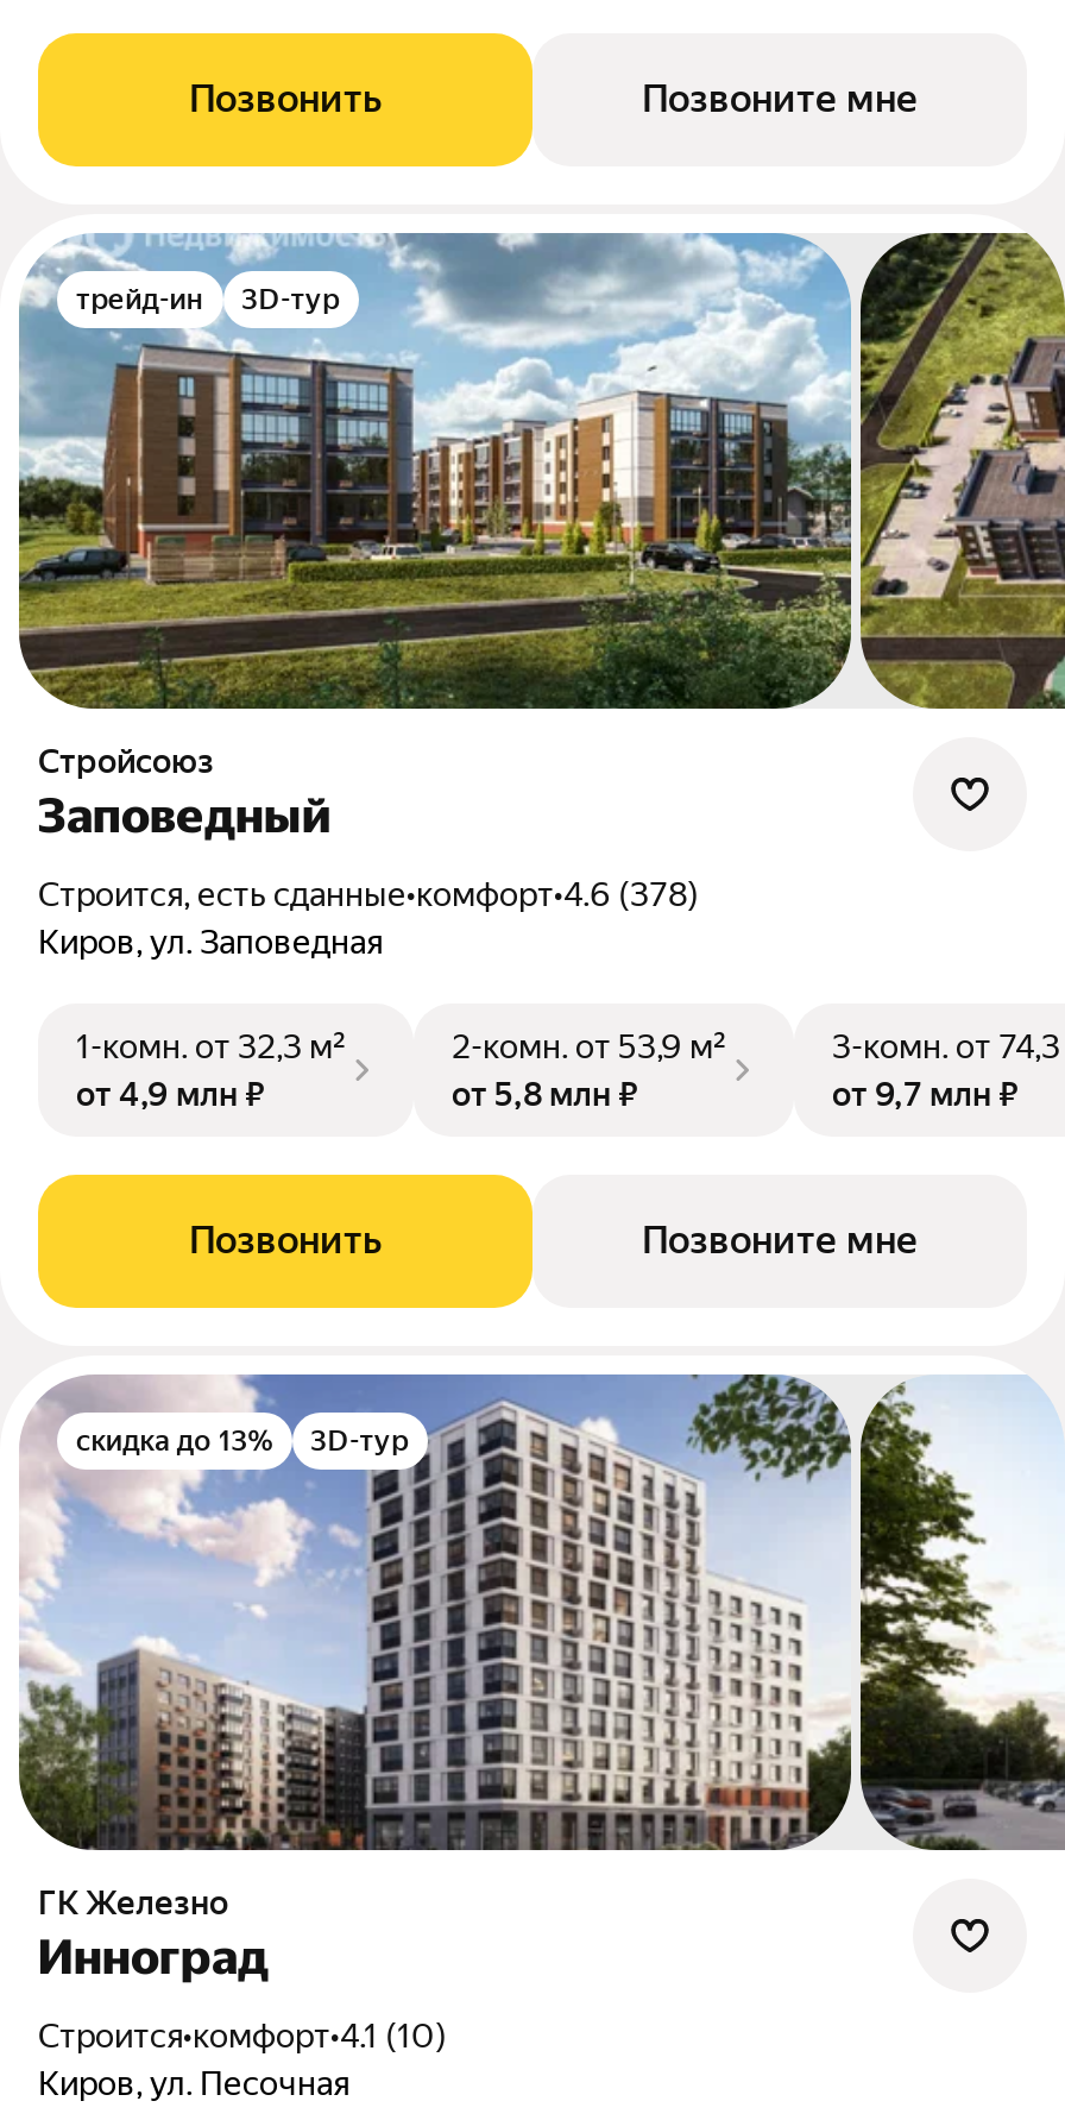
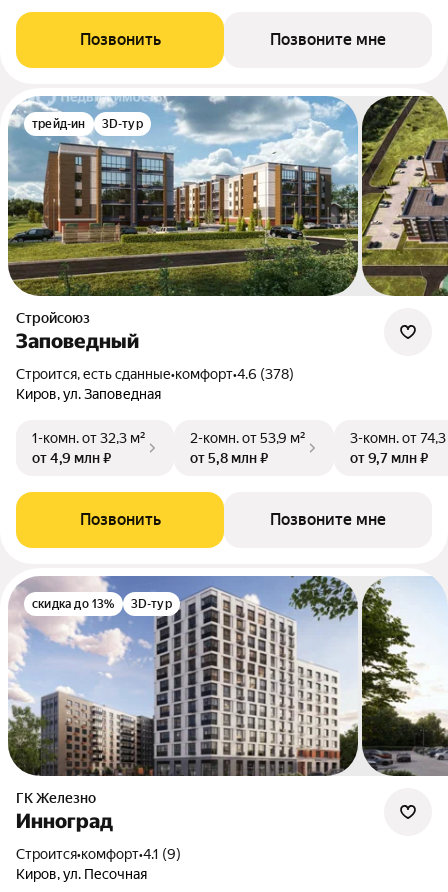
- Строится•комфорт•4.1 (10)
+ Строится•комфорт•4.1 (9)
